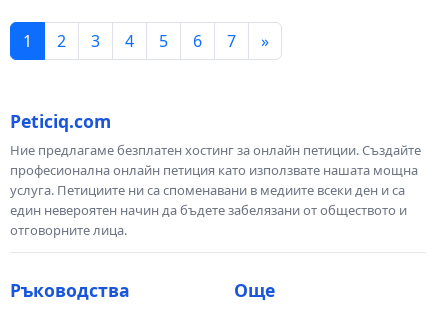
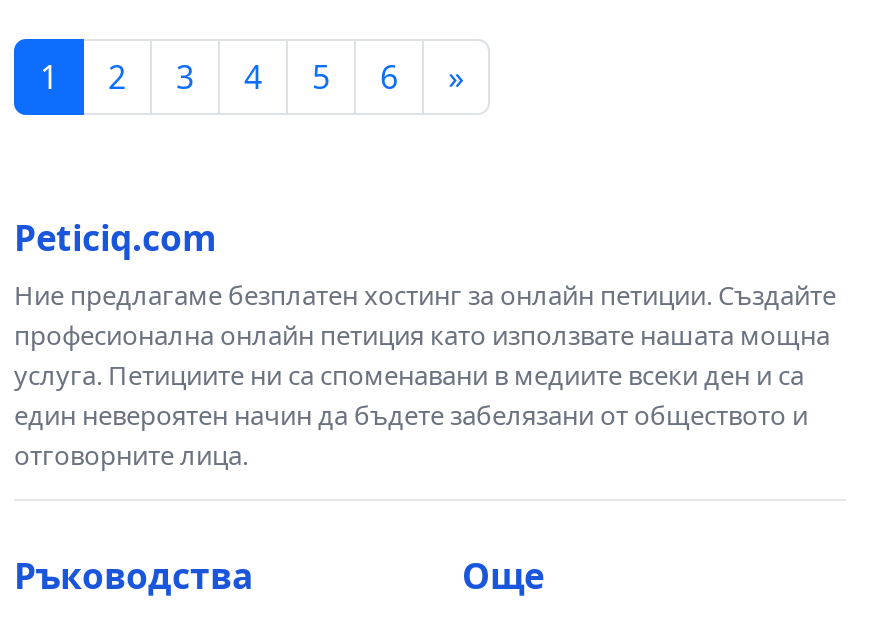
- 7
